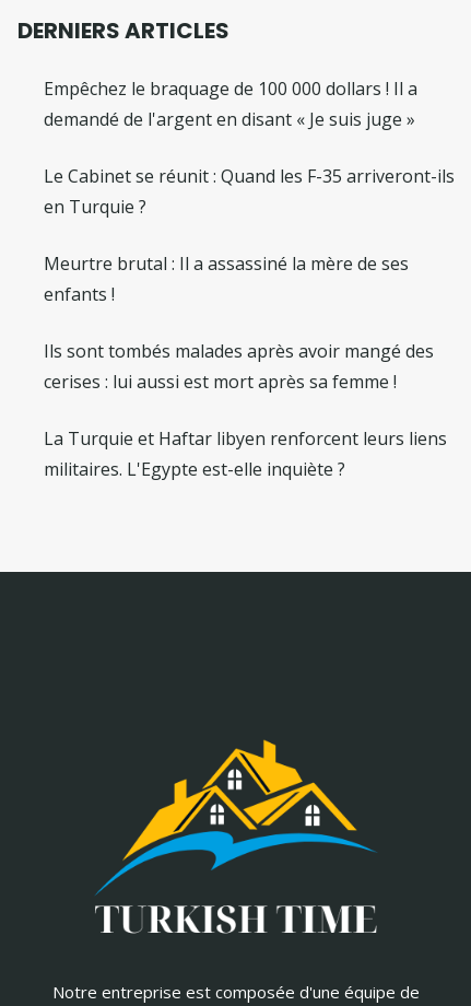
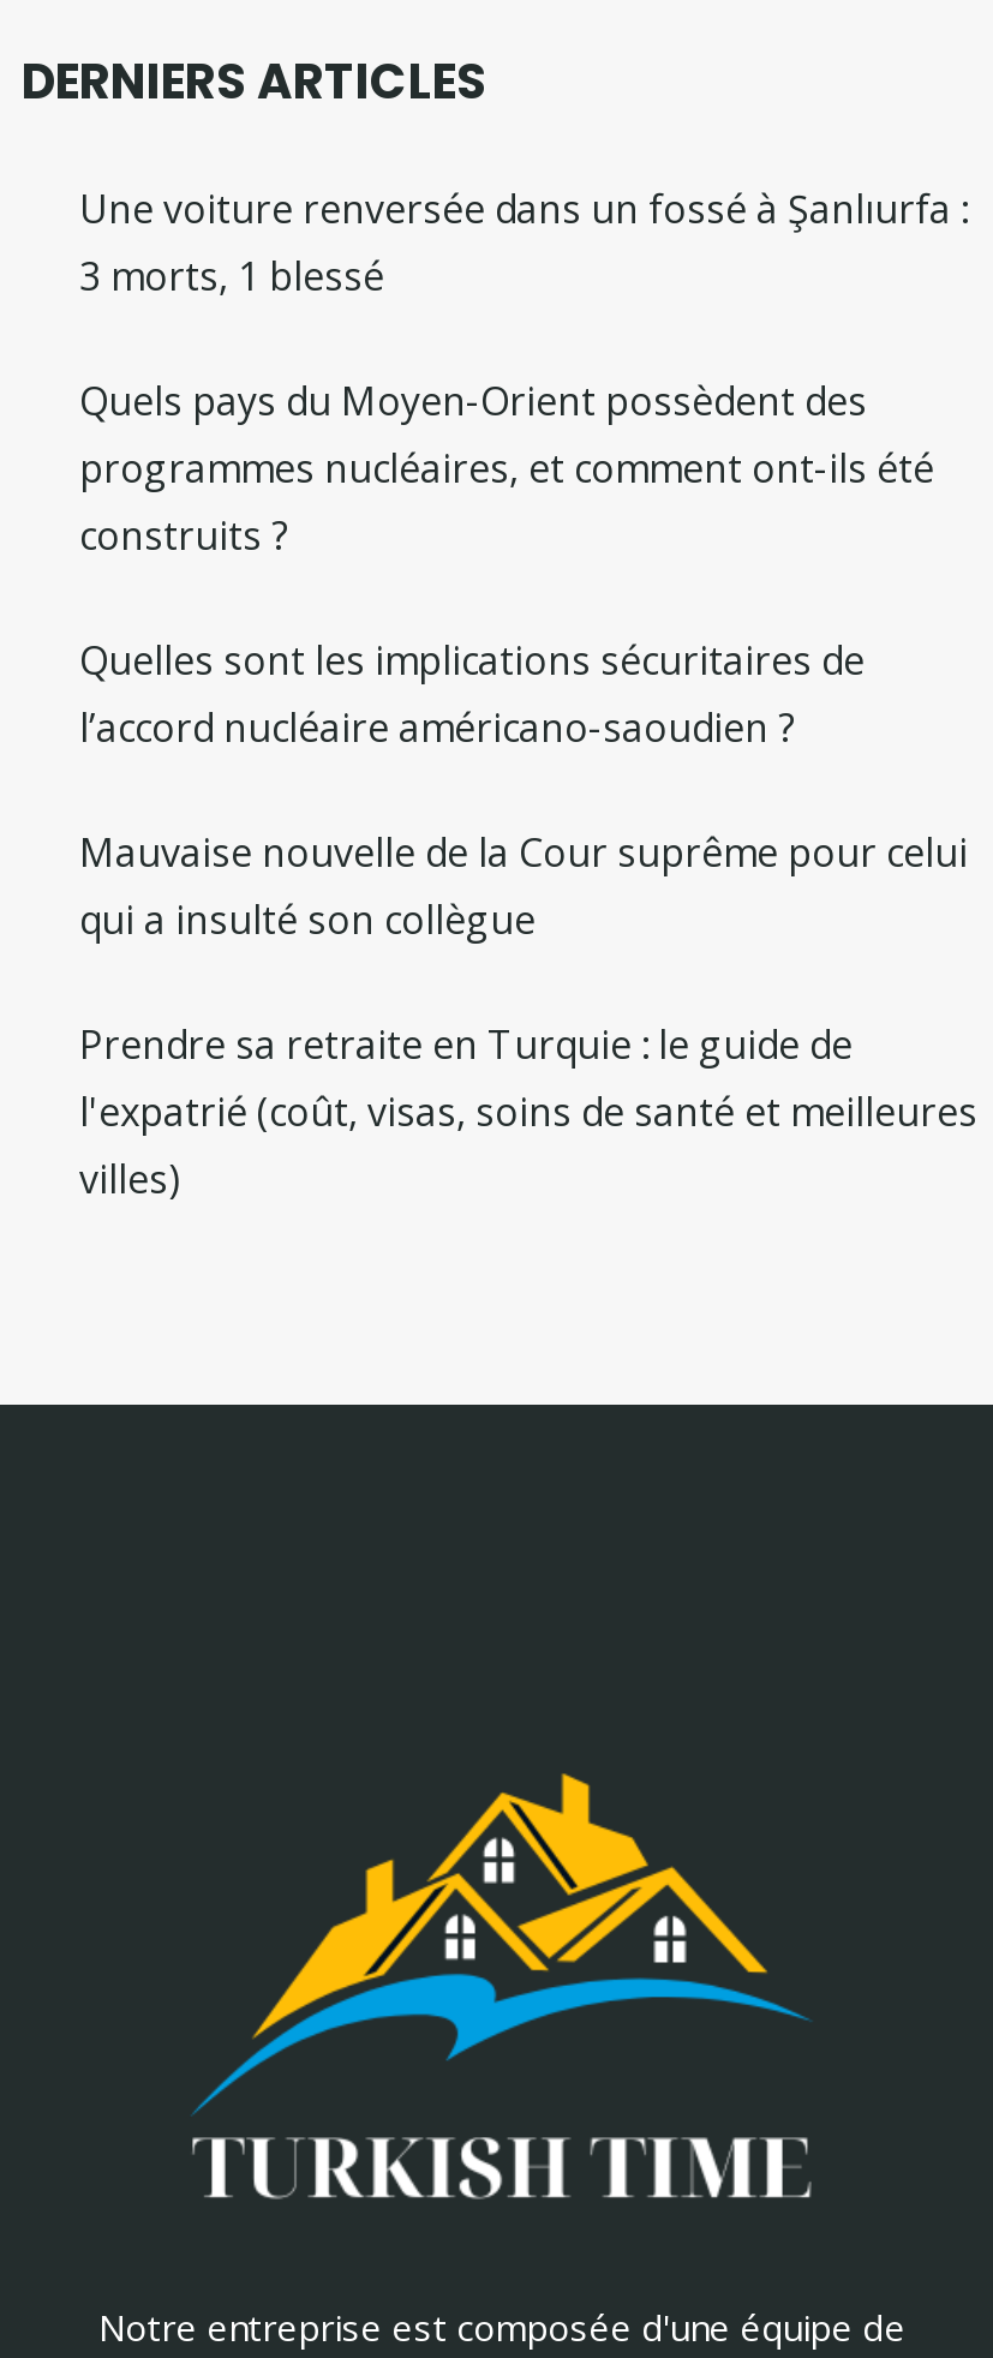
- Empêchez le braquage de 100 000 dollars ! Il a
- demandé de l'argent en disant « Je suis juge »
+ Une voiture renversée dans un fossé à Şanlıurfa :
+ 3 morts, 1 blessé

- Le Cabinet se réunit : Quand les F-35 arriveront-ils
- en Turquie ?
+ Quels pays du Moyen-Orient possèdent des
+ programmes nucléaires, et comment ont-ils été
+ construits ?

- Meurtre brutal : Il a assassiné la mère de ses
- enfants !
+ Quelles sont les implications sécuritaires de
+ l’accord nucléaire américano-saoudien ?

- Ils sont tombés malades après avoir mangé des
- cerises : lui aussi est mort après sa femme !
+ Mauvaise nouvelle de la Cour suprême pour celui
+ qui a insulté son collègue

- La Turquie et Haftar libyen renforcent leurs liens
- militaires. L'Egypte est-elle inquiète ?
+ Prendre sa retraite en Turquie : le guide de
+ l'expatrié (coût, visas, soins de santé et meilleures
+ villes)
